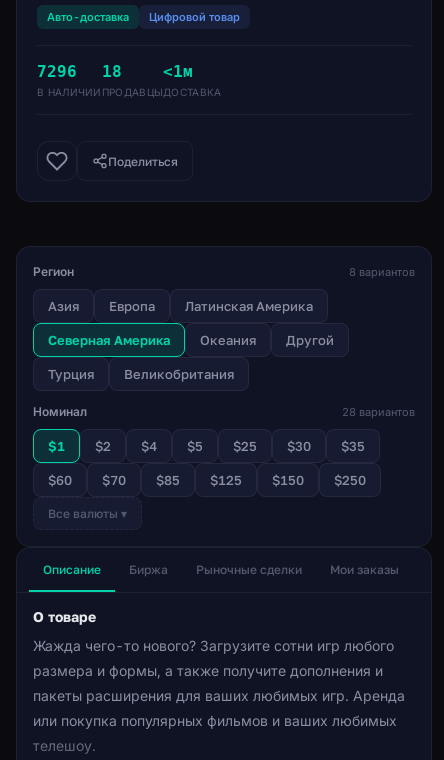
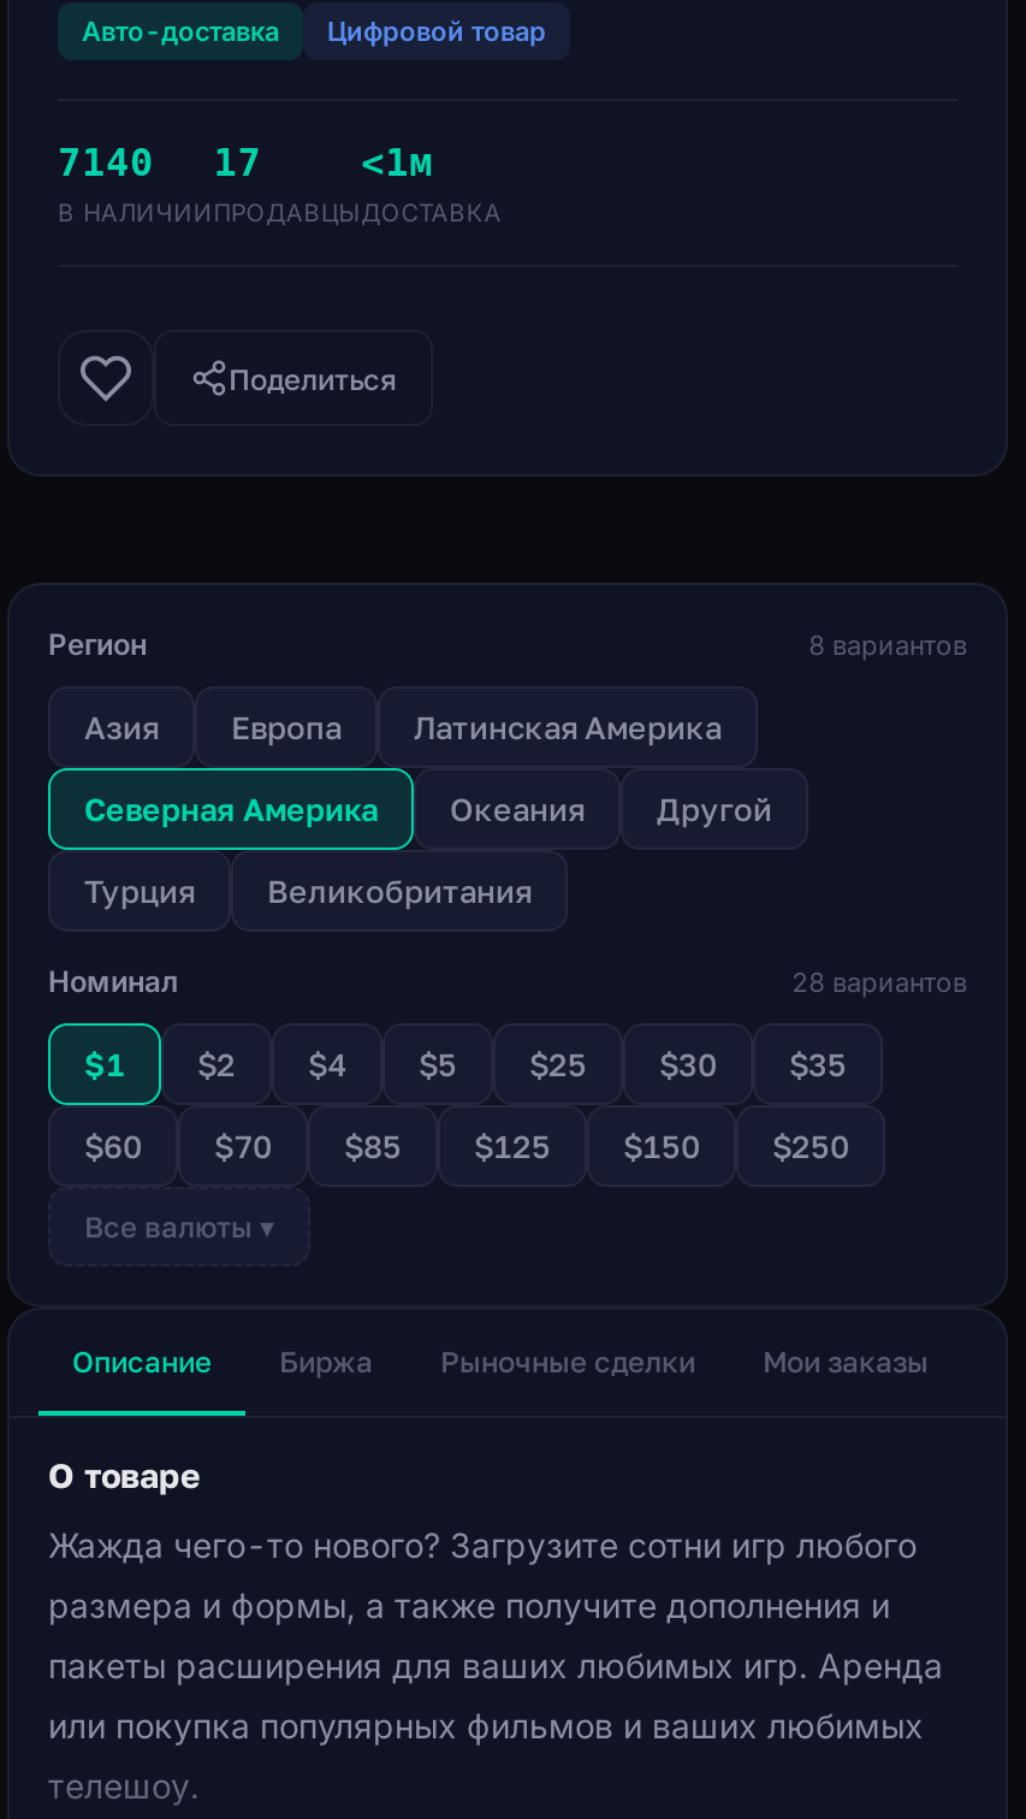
- 7296
+ 7140

- 18
+ 17
